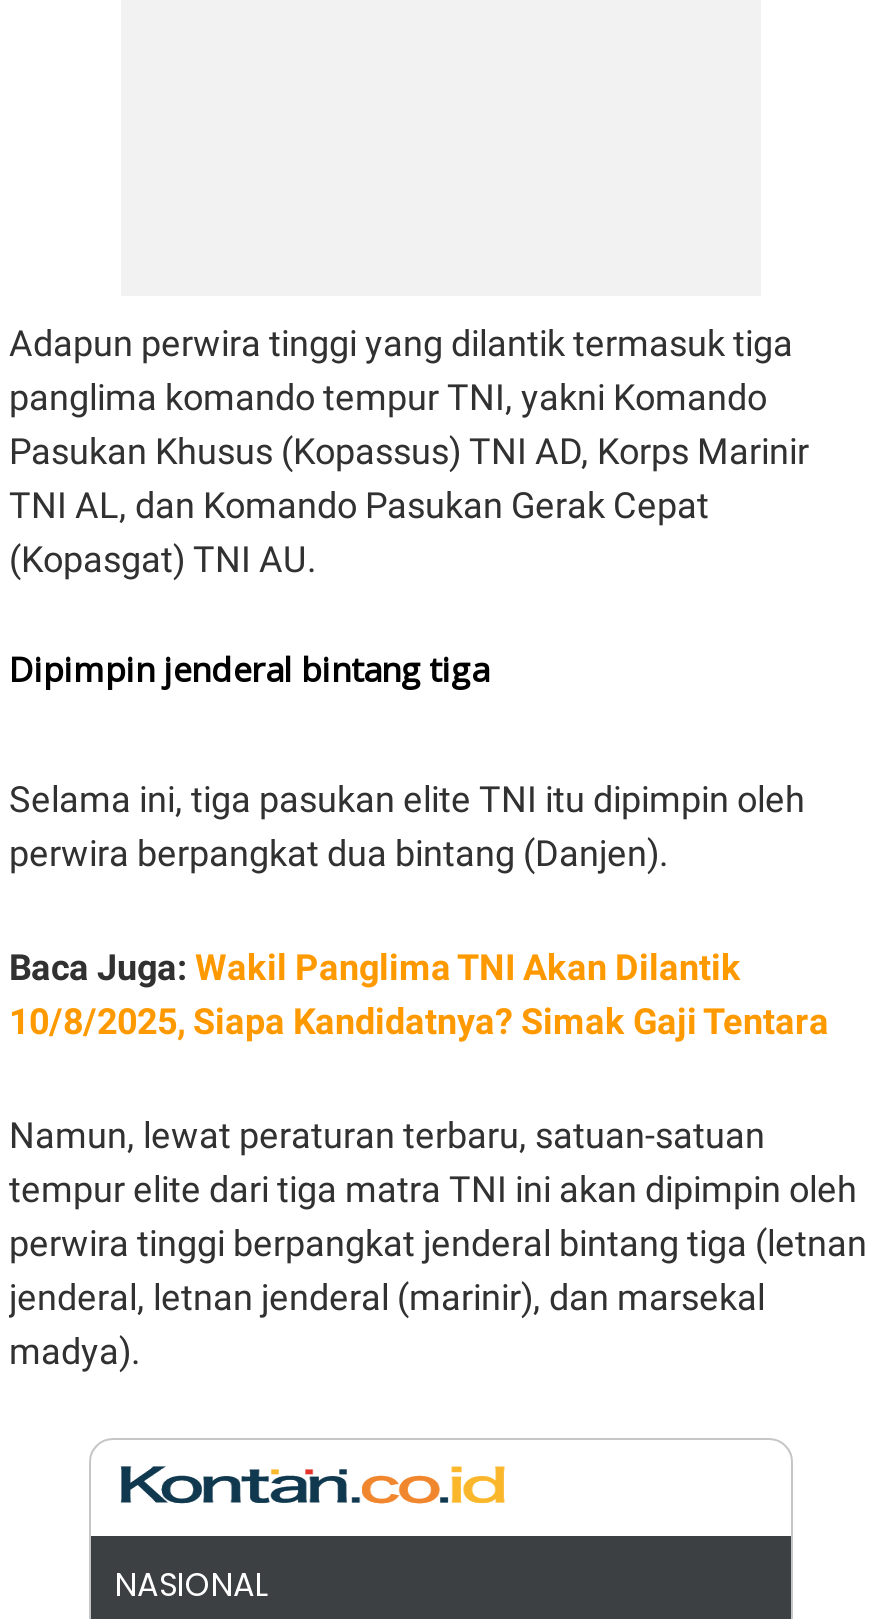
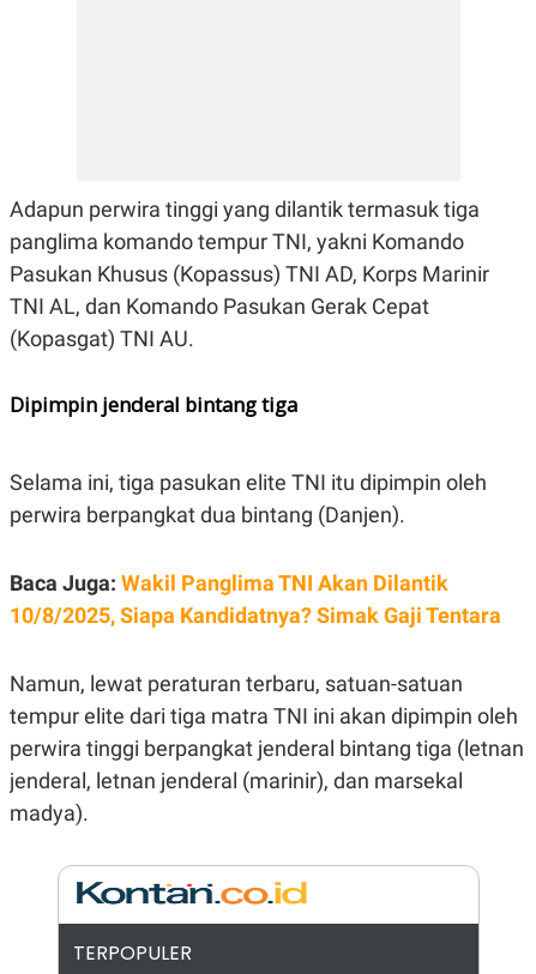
- NASIONAL
+ TERPOPULER
